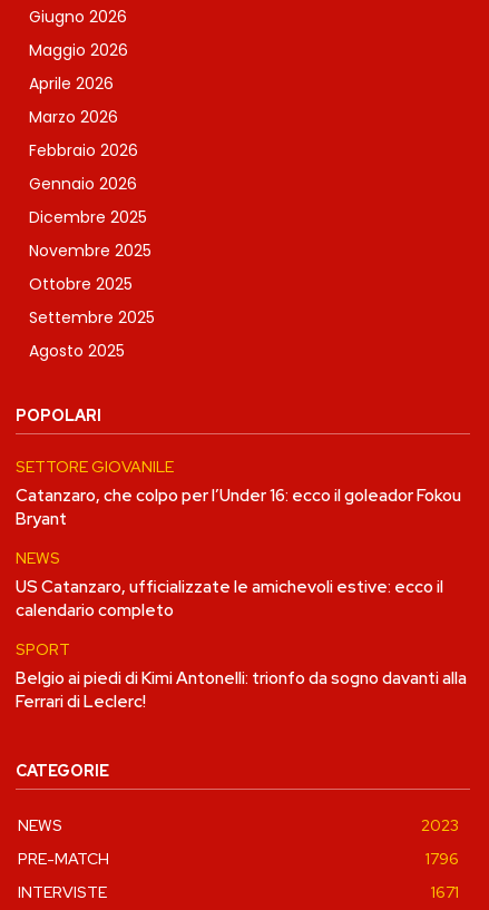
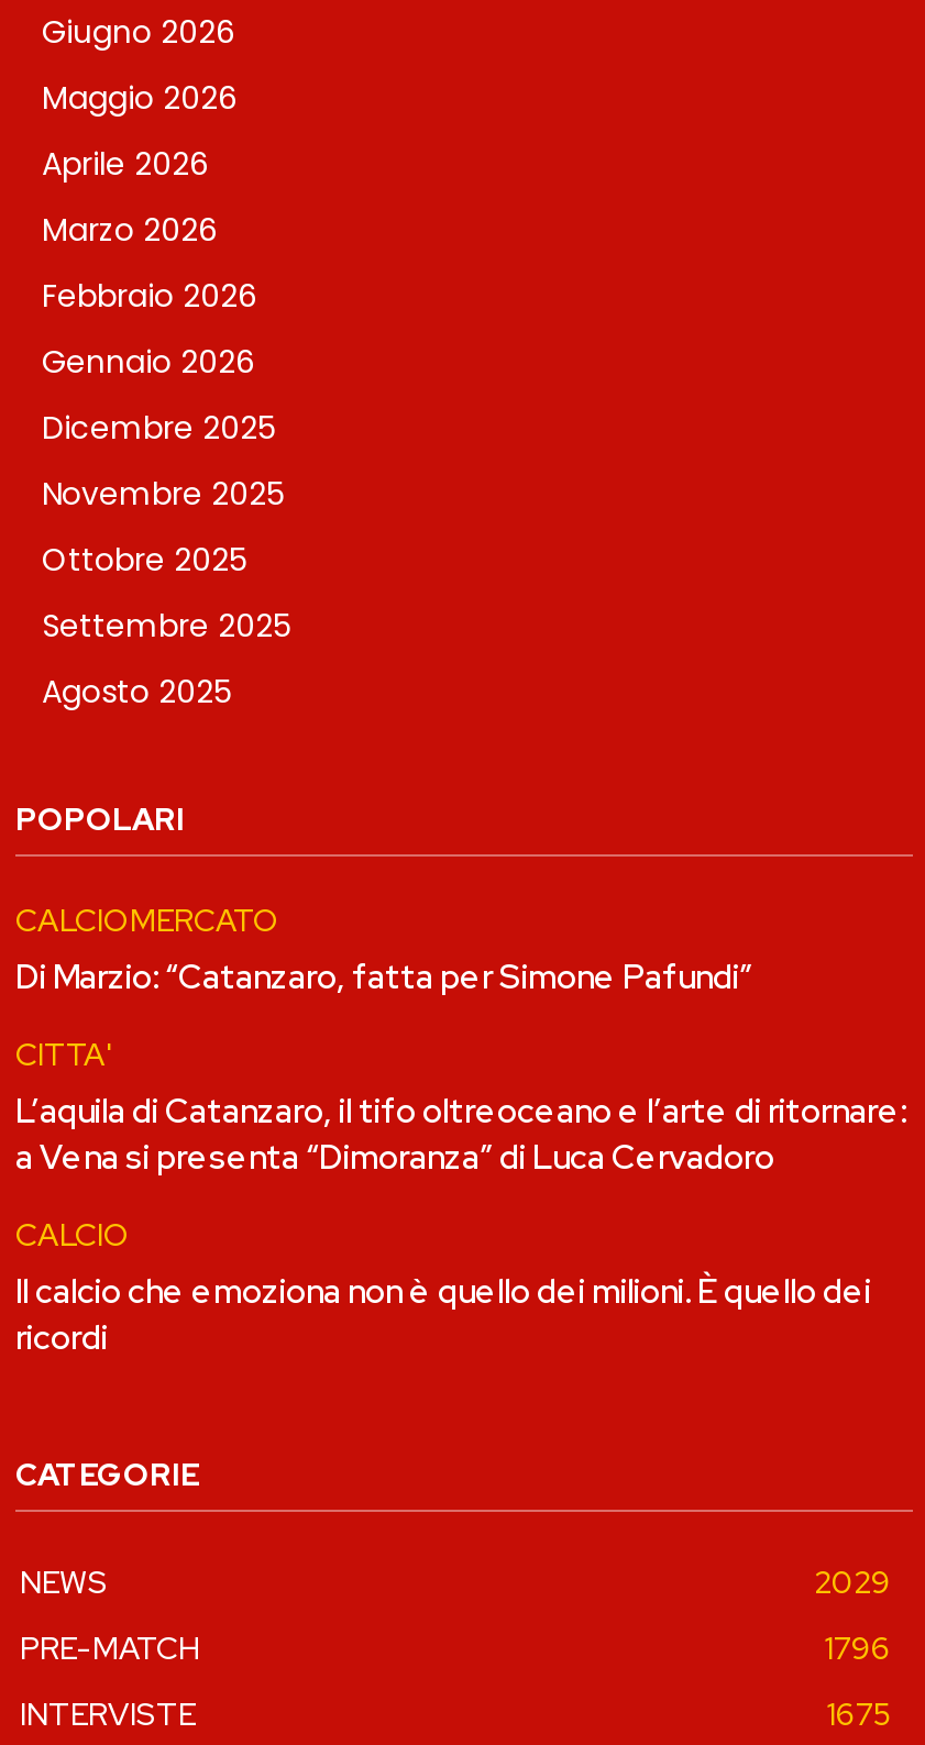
- SETTORE GIOVANILE
- Catanzaro, che colpo per l’Under 16: ecco il goleador Fokou
- Bryant
+ CALCIOMERCATO
+ Di Marzio: “Catanzaro, fatta per Simone Pafundi”

- NEWS
- US Catanzaro, ufficializzate le amichevoli estive: ecco il
- calendario completo
+ CITTA'
+ L’aquila di Catanzaro, il tifo oltreoceano e l’arte di ritornare:
+ a Vena si presenta “Dimoranza” di Luca Cervadoro

- SPORT
- Belgio ai piedi di Kimi Antonelli: trionfo da sogno davanti alla
- Ferrari di Leclerc!
+ CALCIO
+ Il calcio che emoziona non è quello dei milioni. È quello dei
+ ricordi

- 2023
+ 2029

- 1671
+ 1675
